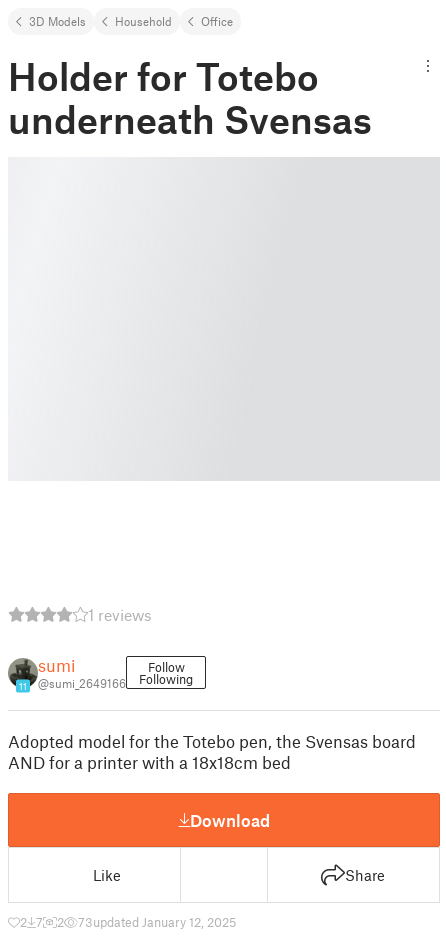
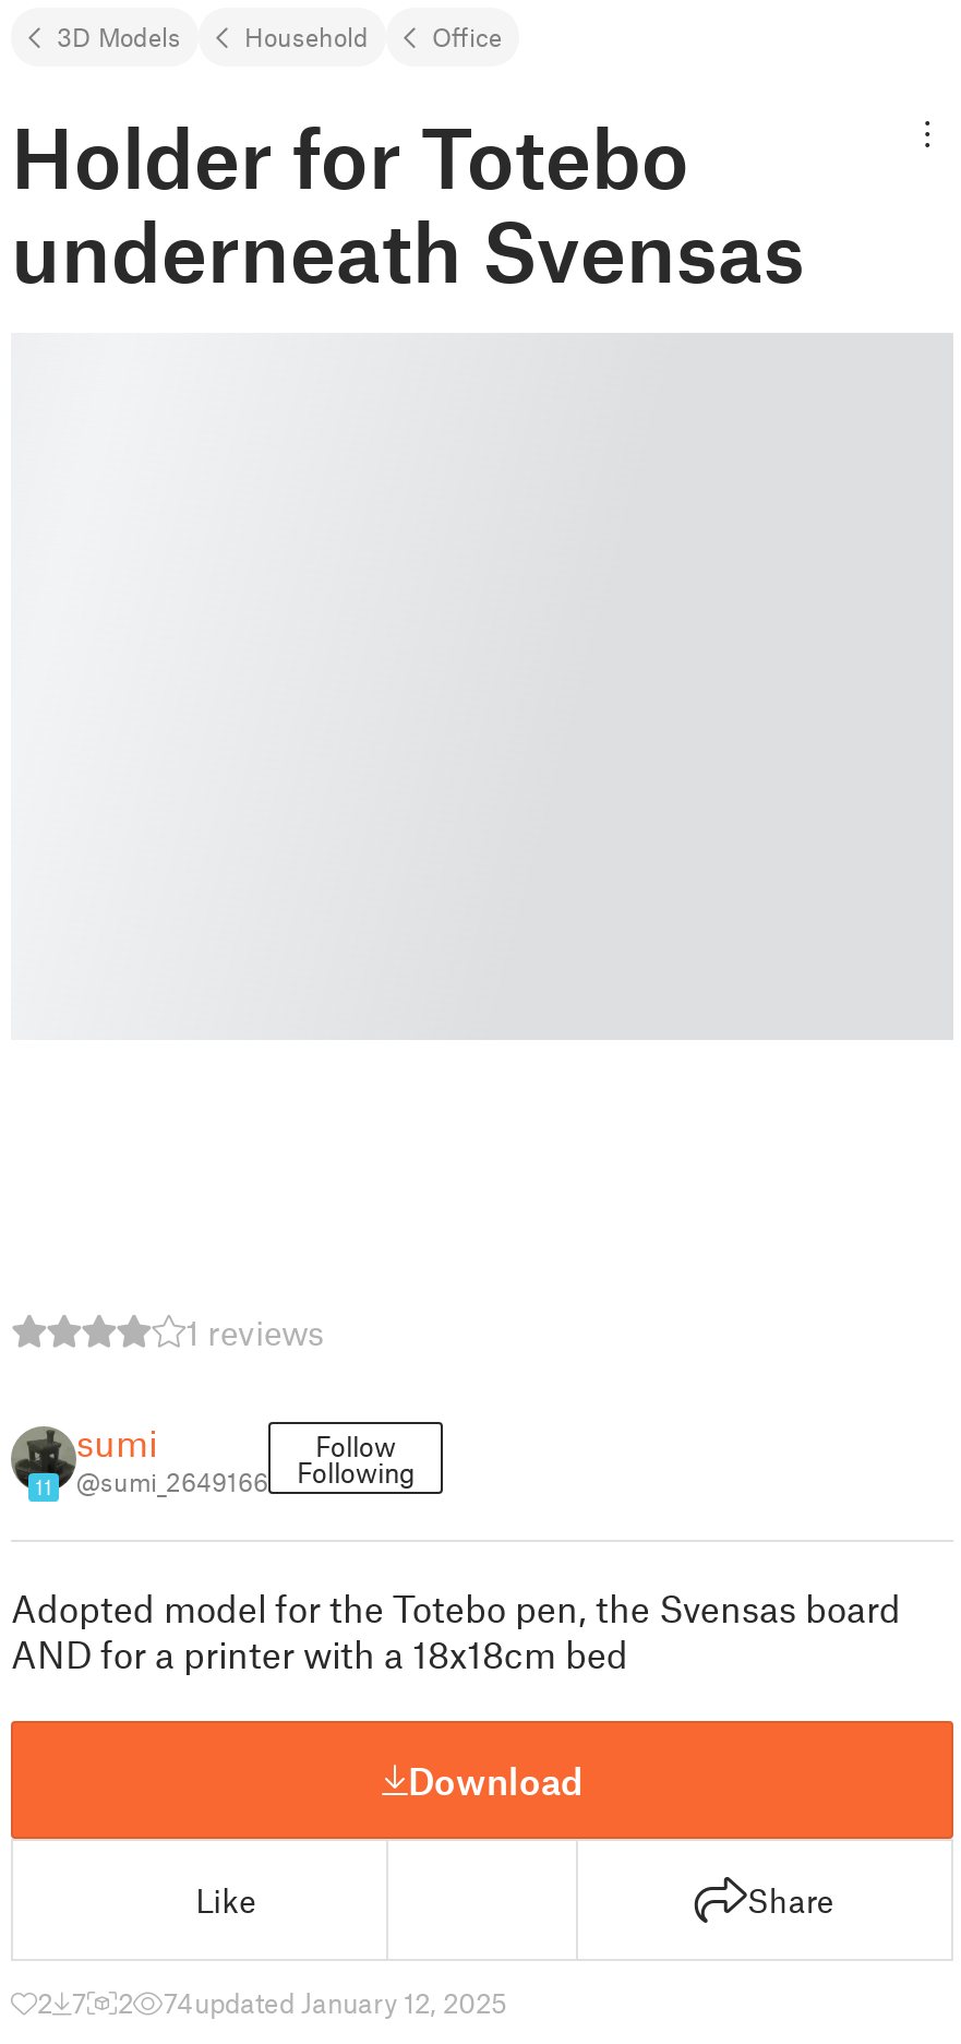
- 73updated January 12, 2025
+ 74updated January 12, 2025
